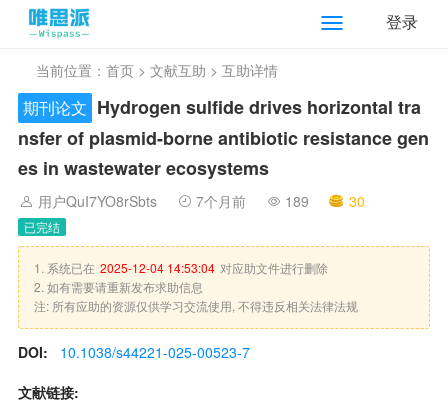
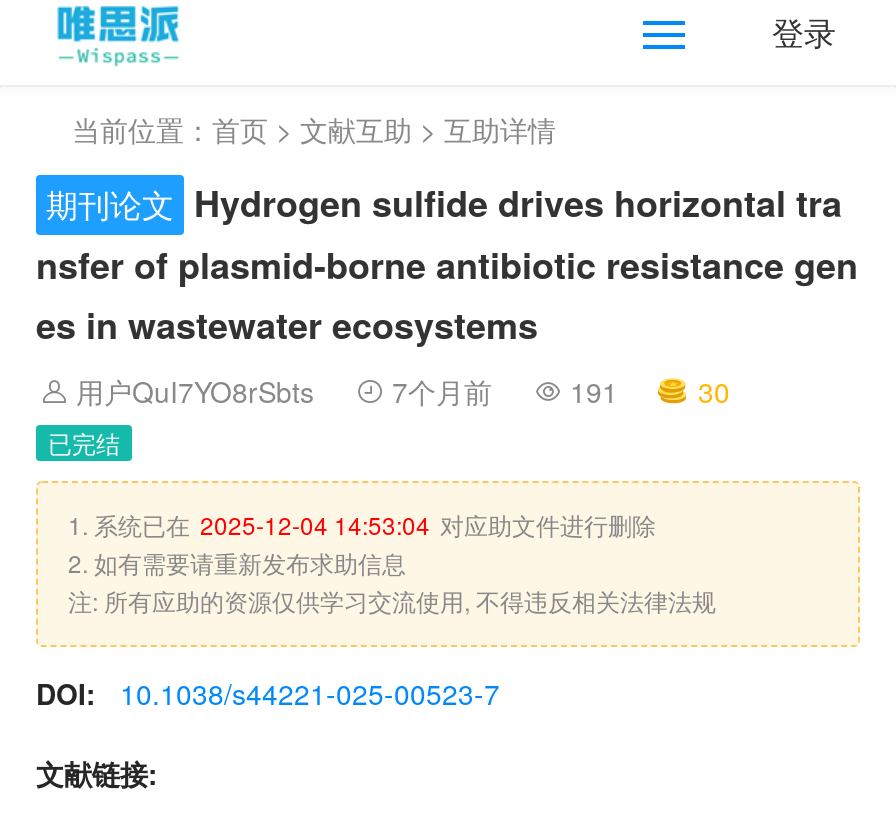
- 用户QuI7YO8rSbts 7个月前 189 30
+ 用户QuI7YO8rSbts 7个月前 191 30
